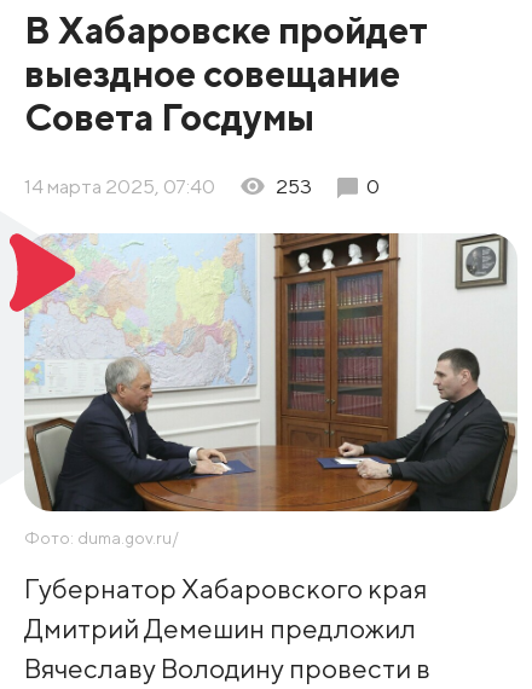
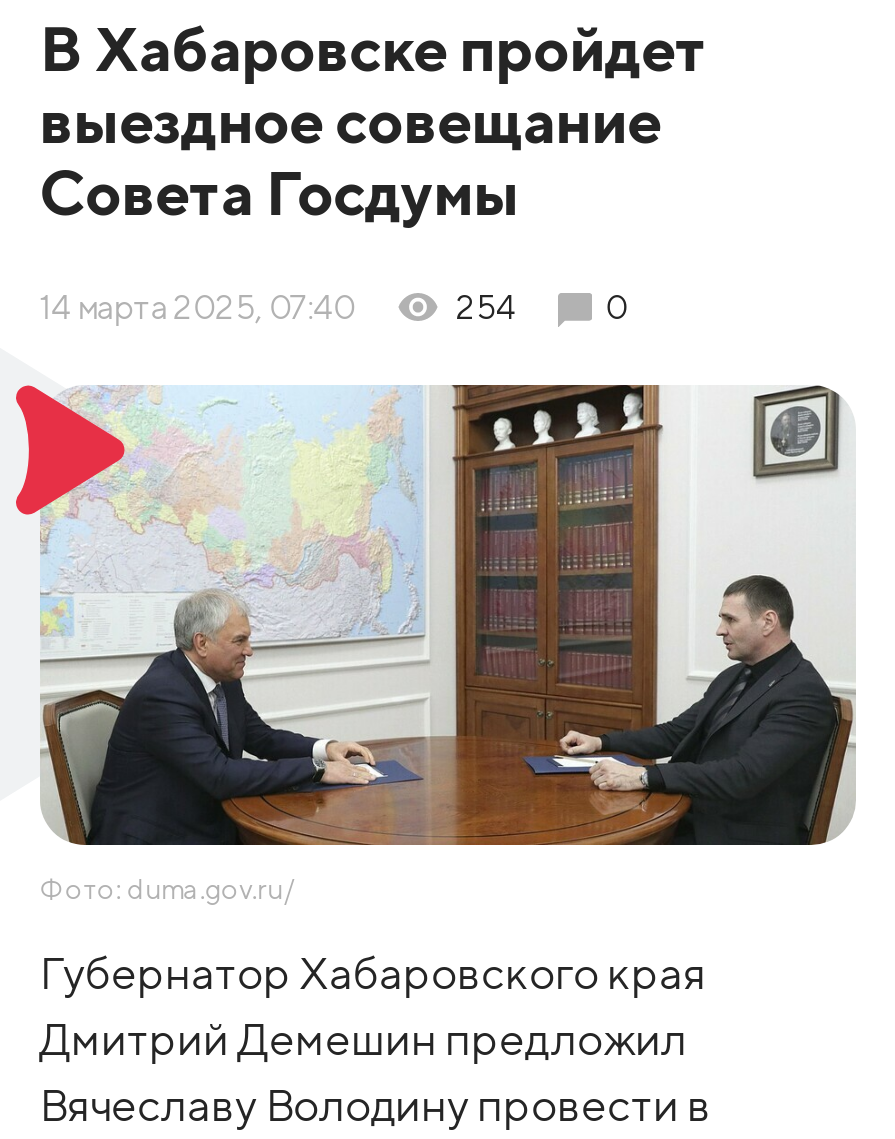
- 253
+ 254
